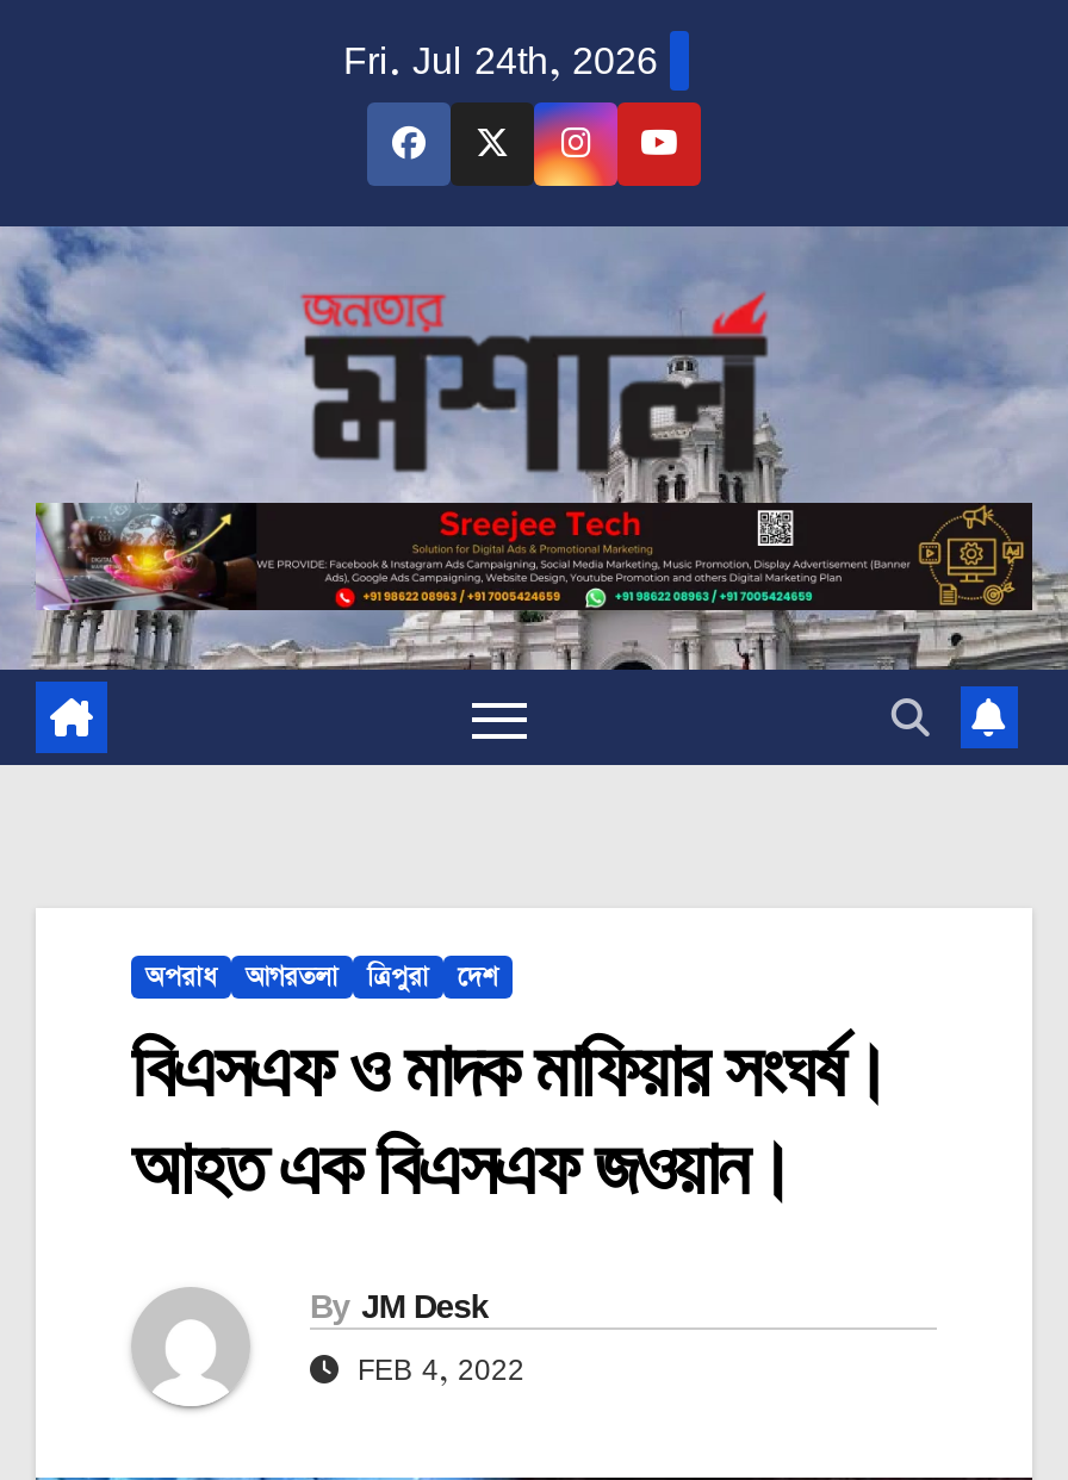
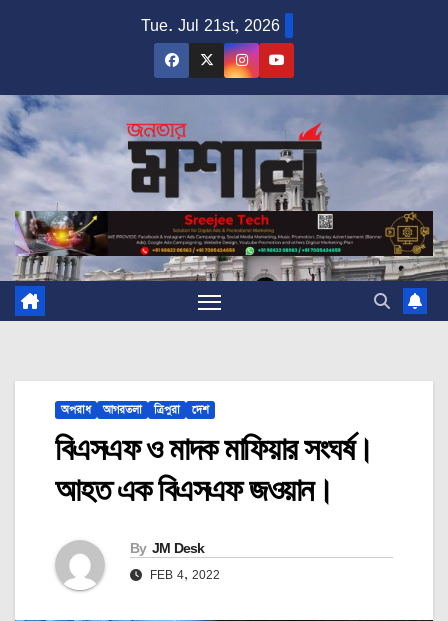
- Fri. Jul 24th, 2026
+ Tue. Jul 21st, 2026
